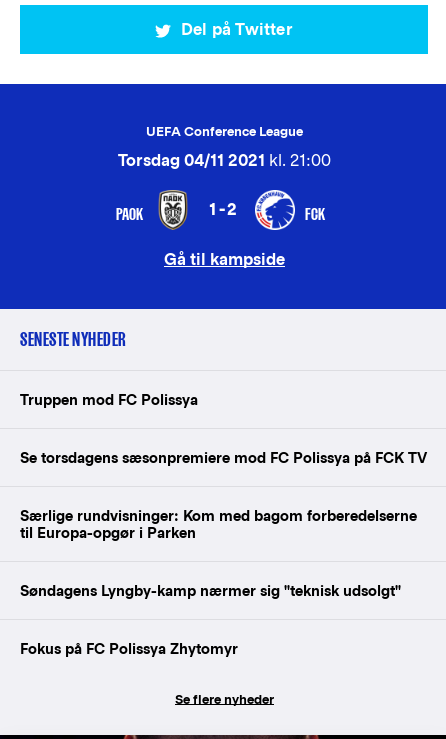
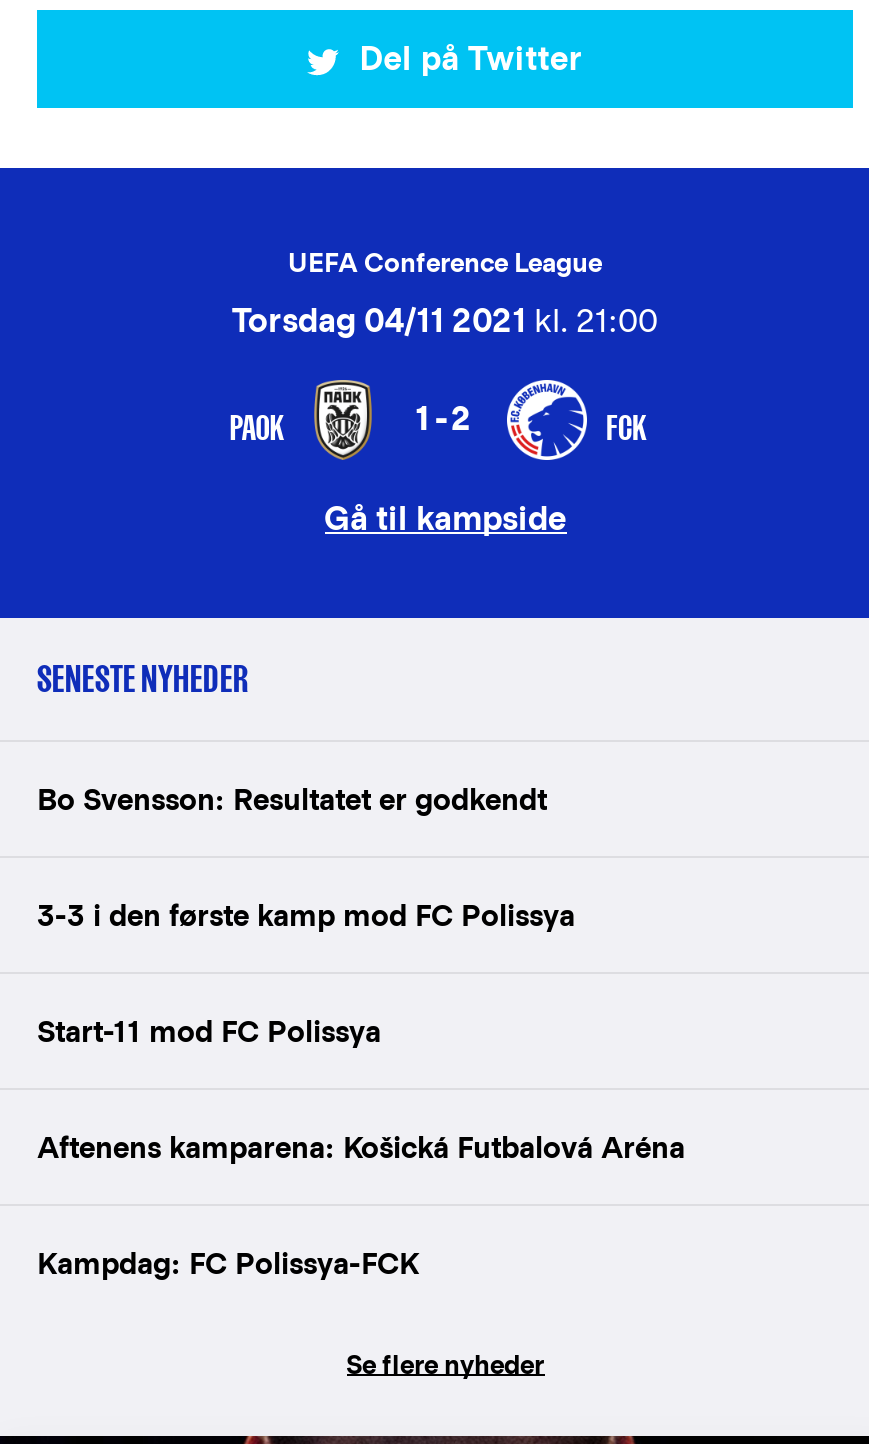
- Truppen mod FC Polissya
+ Bo Svensson: Resultatet er godkendt

- Se torsdagens sæsonpremiere mod FC Polissya på FCK TV
+ 3-3 i den første kamp mod FC Polissya

- Særlige rundvisninger: Kom med bagom forberedelserne
- til Europa-opgør i Parken
+ Start-11 mod FC Polissya

- Søndagens Lyngby-kamp nærmer sig "teknisk udsolgt"
+ Aftenens kamparena: Košická Futbalová Aréna

- Fokus på FC Polissya Zhytomyr
+ Kampdag: FC Polissya-FCK
